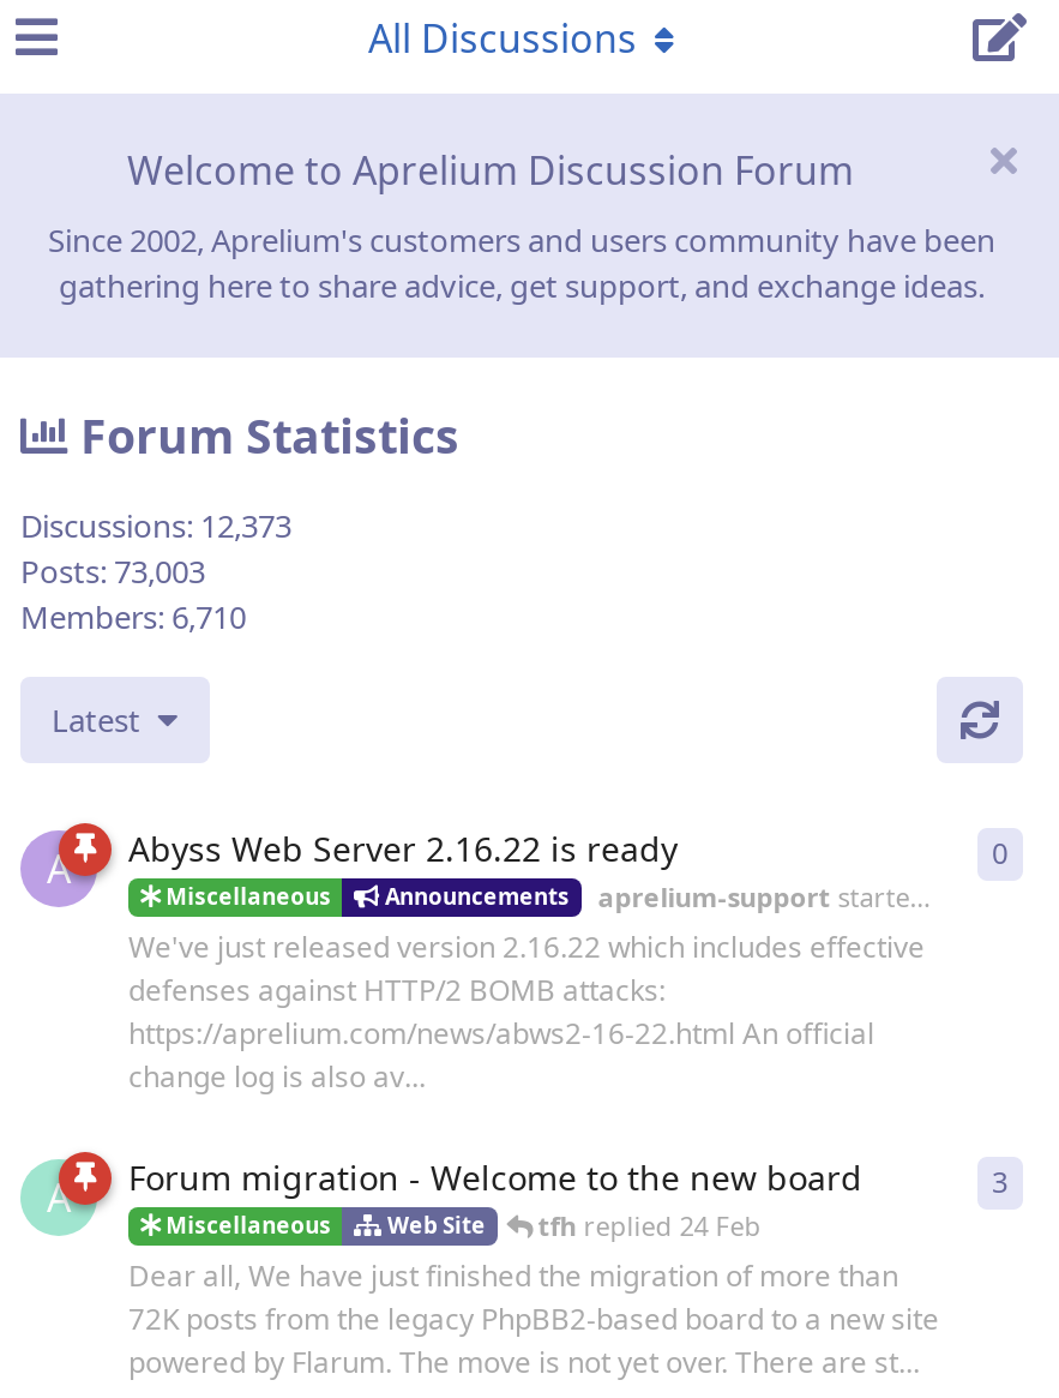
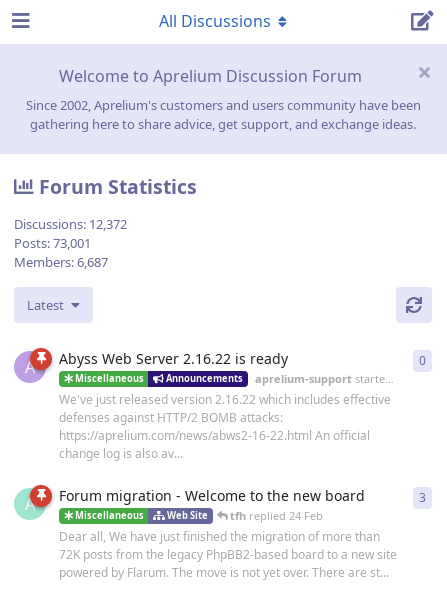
- Discussions: 12,373
+ Discussions: 12,372

- Posts: 73,003
+ Posts: 73,001

- Members: 6,710
+ Members: 6,687
